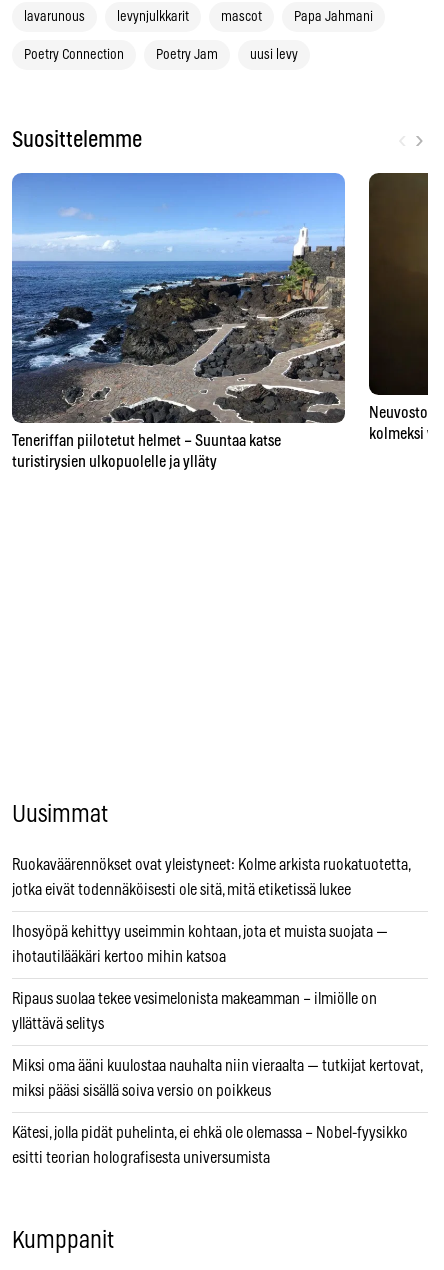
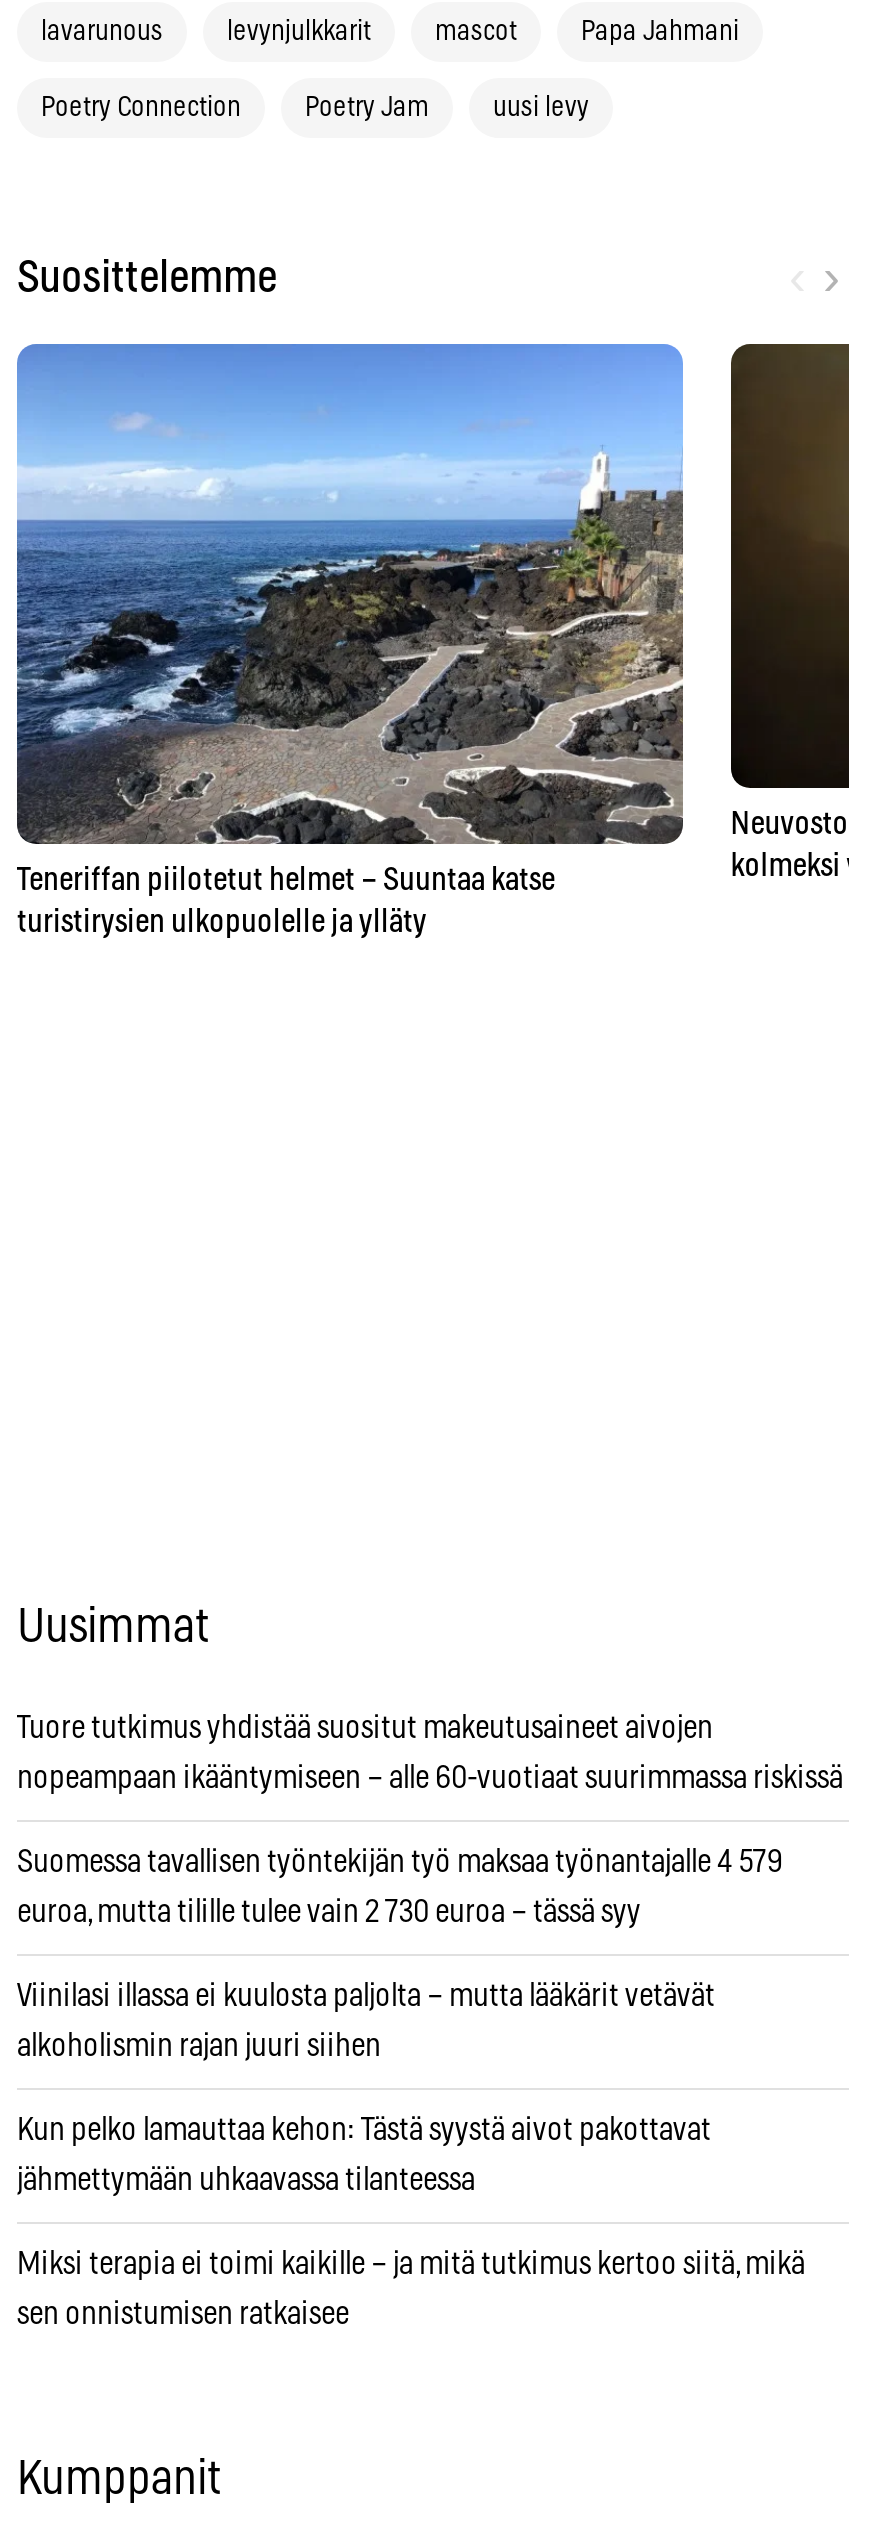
- Ruokaväärennökset ovat yleistyneet: Kolme arkista ruokatuotetta,
+ Tuore tutkimus yhdistää suositut makeutusaineet aivojen

- jotka eivät todennäköisesti ole sitä, mitä etiketissä lukee
+ nopeampaan ikääntymiseen – alle 60-vuotiaat suurimmassa riskissä

- Ihosyöpä kehittyy useimmin kohtaan, jota et muista suojata —
+ Suomessa tavallisen työntekijän työ maksaa työnantajalle 4 579

- ihotautilääkäri kertoo mihin katsoa
+ euroa, mutta tilille tulee vain 2 730 euroa – tässä syy

- Ripaus suolaa tekee vesimelonista makeamman – ilmiölle on
+ Viinilasi illassa ei kuulosta paljolta – mutta lääkärit vetävät

- yllättävä selitys
+ alkoholismin rajan juuri siihen

- Miksi oma ääni kuulostaa nauhalta niin vieraalta — tutkijat kertovat,
+ Kun pelko lamauttaa kehon: Tästä syystä aivot pakottavat

- miksi pääsi sisällä soiva versio on poikkeus
+ jähmettymään uhkaavassa tilanteessa

- Kätesi, jolla pidät puhelinta, ei ehkä ole olemassa – Nobel-fyysikko
+ Miksi terapia ei toimi kaikille – ja mitä tutkimus kertoo siitä, mikä

- esitti teorian holografisesta universumista
+ sen onnistumisen ratkaisee
